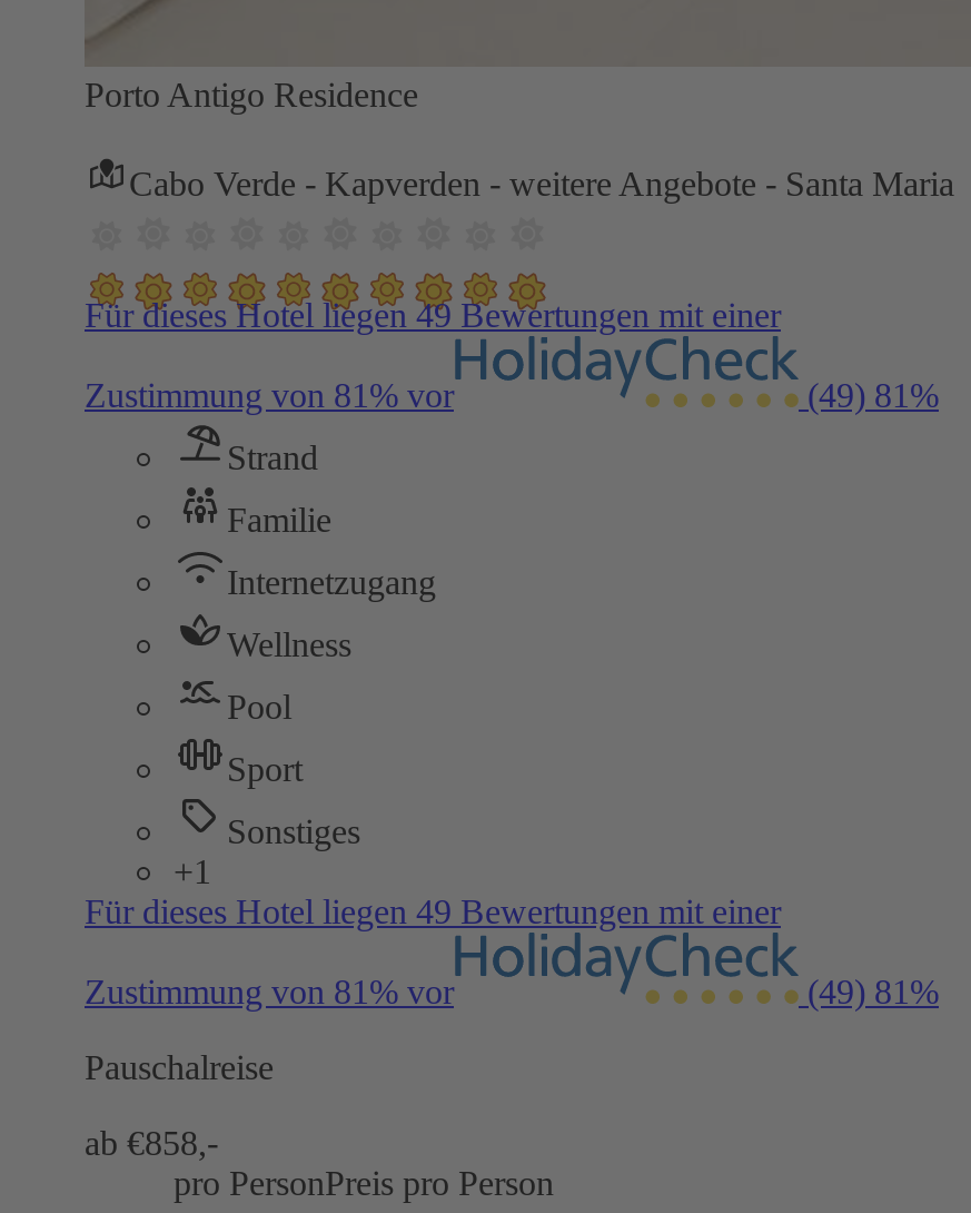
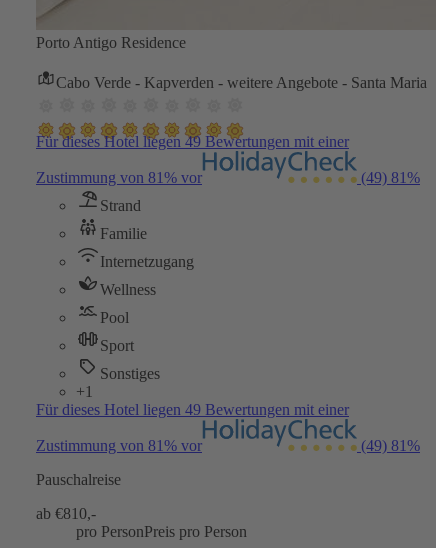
- ab €858,-
+ ab €810,-
